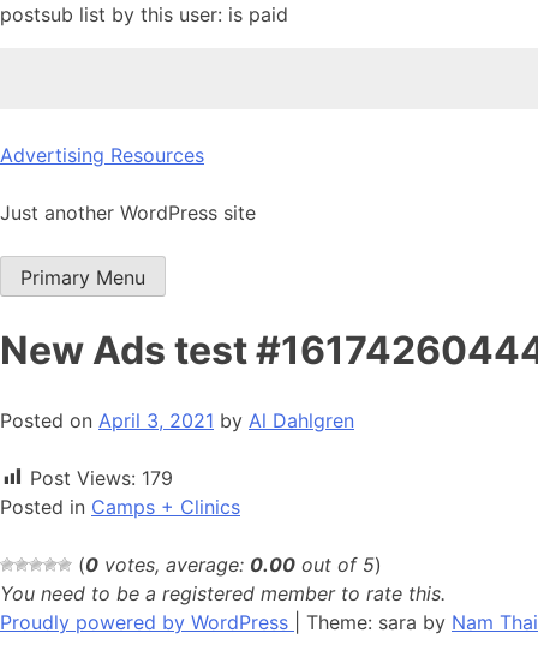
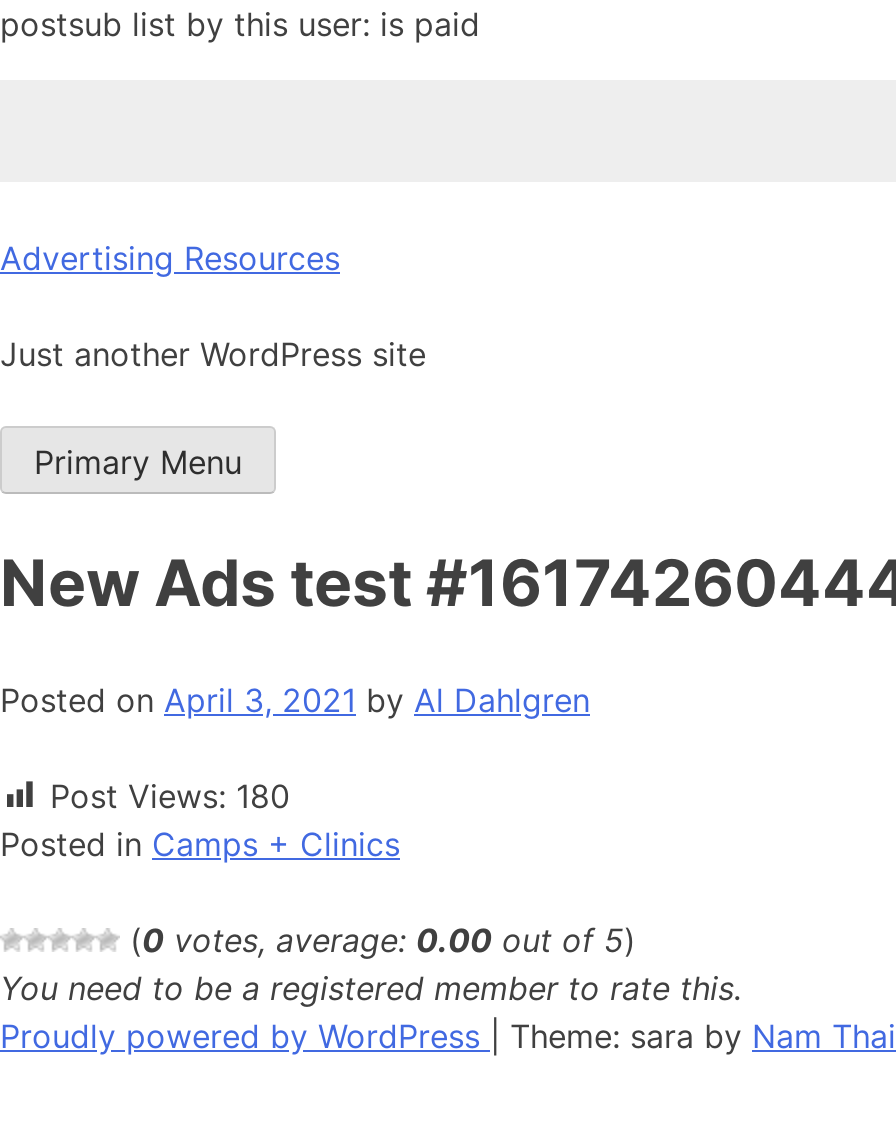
- Post Views: 179
+ Post Views: 180
